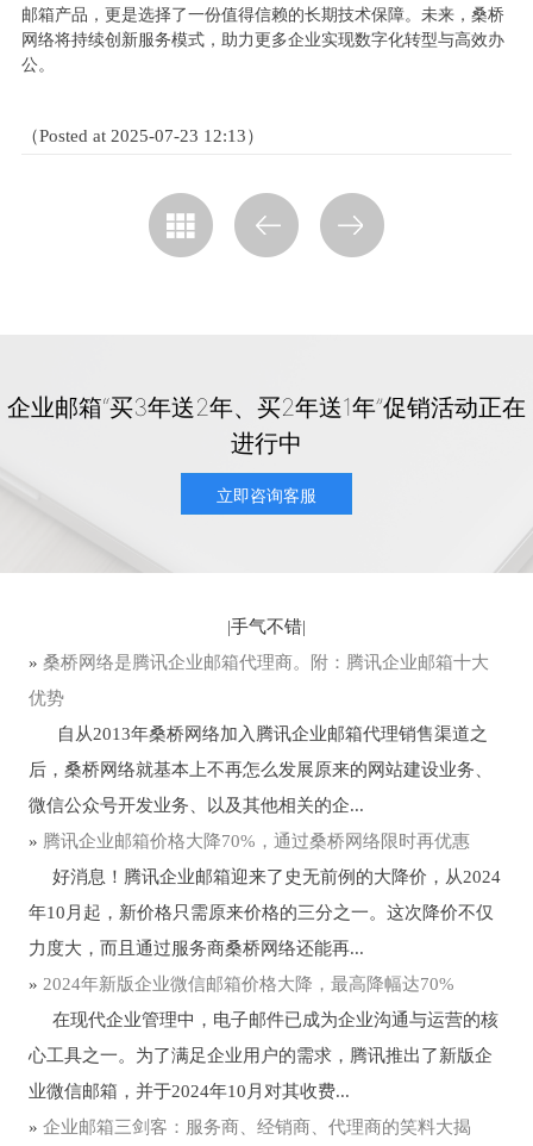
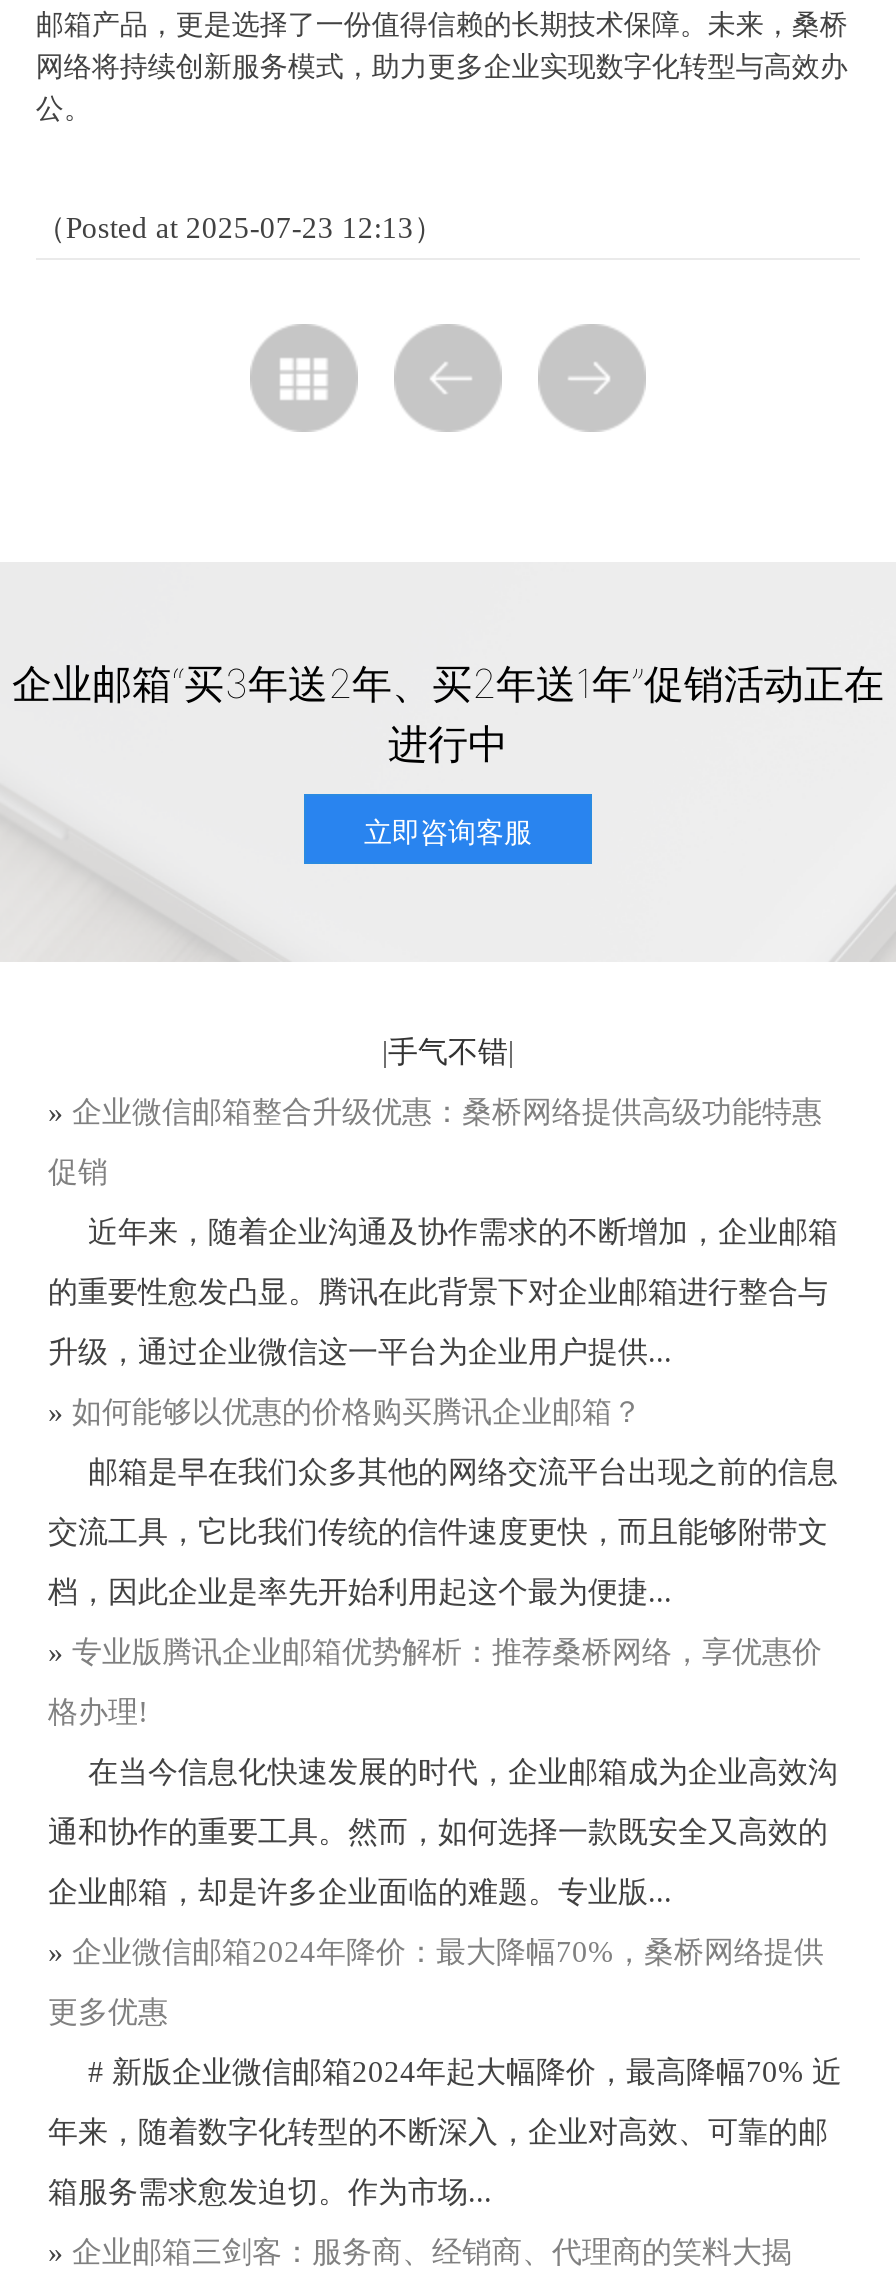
- »桑桥网络是腾讯企业邮箱代理商。附：腾讯企业邮箱十大
- 优势
- 自从2013年桑桥网络加入腾讯企业邮箱代理销售渠道之
- 后，桑桥网络就基本上不再怎么发展原来的网站建设业务、
- 微信公众号开发业务、以及其他相关的企...
- »腾讯企业邮箱价格大降70%，通过桑桥网络限时再优惠
- 好消息！腾讯企业邮箱迎来了史无前例的大降价，从2024
- 年10月起，新价格只需原来价格的三分之一。这次降价不仅
- 力度大，而且通过服务商桑桥网络还能再...
- » 2024年新版企业微信邮箱价格大降，最高降幅达70%
- 在现代企业管理中，电子邮件已成为企业沟通与运营的核
- 心工具之一。为了满足企业用户的需求，腾讯推出了新版企
- 业微信邮箱，并于2024年10月对其收费...
+ »企业微信邮箱整合升级优惠：桑桥网络提供高级功能特惠
+ 促销
+ 近年来，随着企业沟通及协作需求的不断增加，企业邮箱
+ 的重要性愈发凸显。腾讯在此背景下对企业邮箱进行整合与
+ 升级，通过企业微信这一平台为企业用户提供...
+ »如何能够以优惠的价格购买腾讯企业邮箱？
+ 邮箱是早在我们众多其他的网络交流平台出现之前的信息
+ 交流工具，它比我们传统的信件速度更快，而且能够附带文
+ 档，因此企业是率先开始利用起这个最为便捷...
+ »专业版腾讯企业邮箱优势解析：推荐桑桥网络，享优惠价
+ 格办理!
+ 在当今信息化快速发展的时代，企业邮箱成为企业高效沟
+ 通和协作的重要工具。然而，如何选择一款既安全又高效的
+ 企业邮箱，却是许多企业面临的难题。专业版...
+ »企业微信邮箱2024年降价：最大降幅70%，桑桥网络提供
+ 更多优惠
+ # 新版企业微信邮箱2024年起大幅降价，最高降幅70% 近
+ 年来，随着数字化转型的不断深入，企业对高效、可靠的邮
+ 箱服务需求愈发迫切。作为市场...
